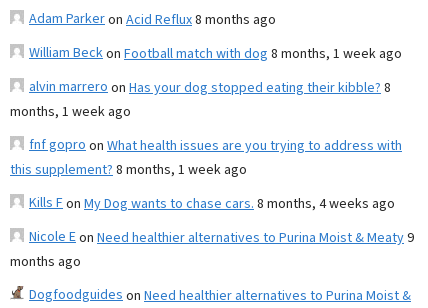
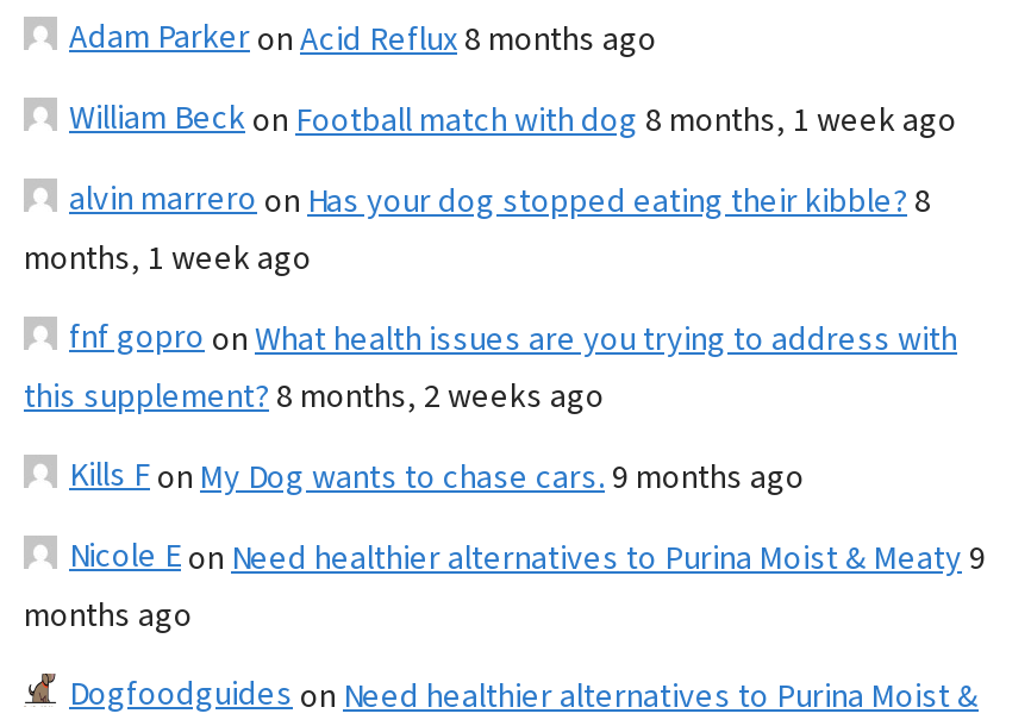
- this supplement? 8 months, 1 week ago
+ this supplement? 8 months, 2 weeks ago

- Kills Fon My Dog wants to chase cars. 8 months, 4 weeks ago
+ Kills Fon My Dog wants to chase cars. 9 months ago
